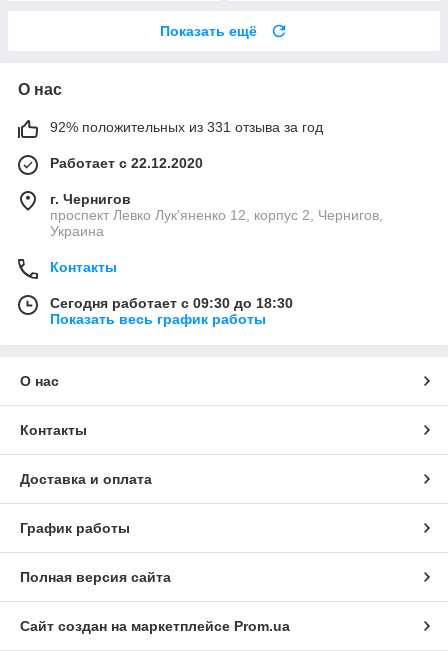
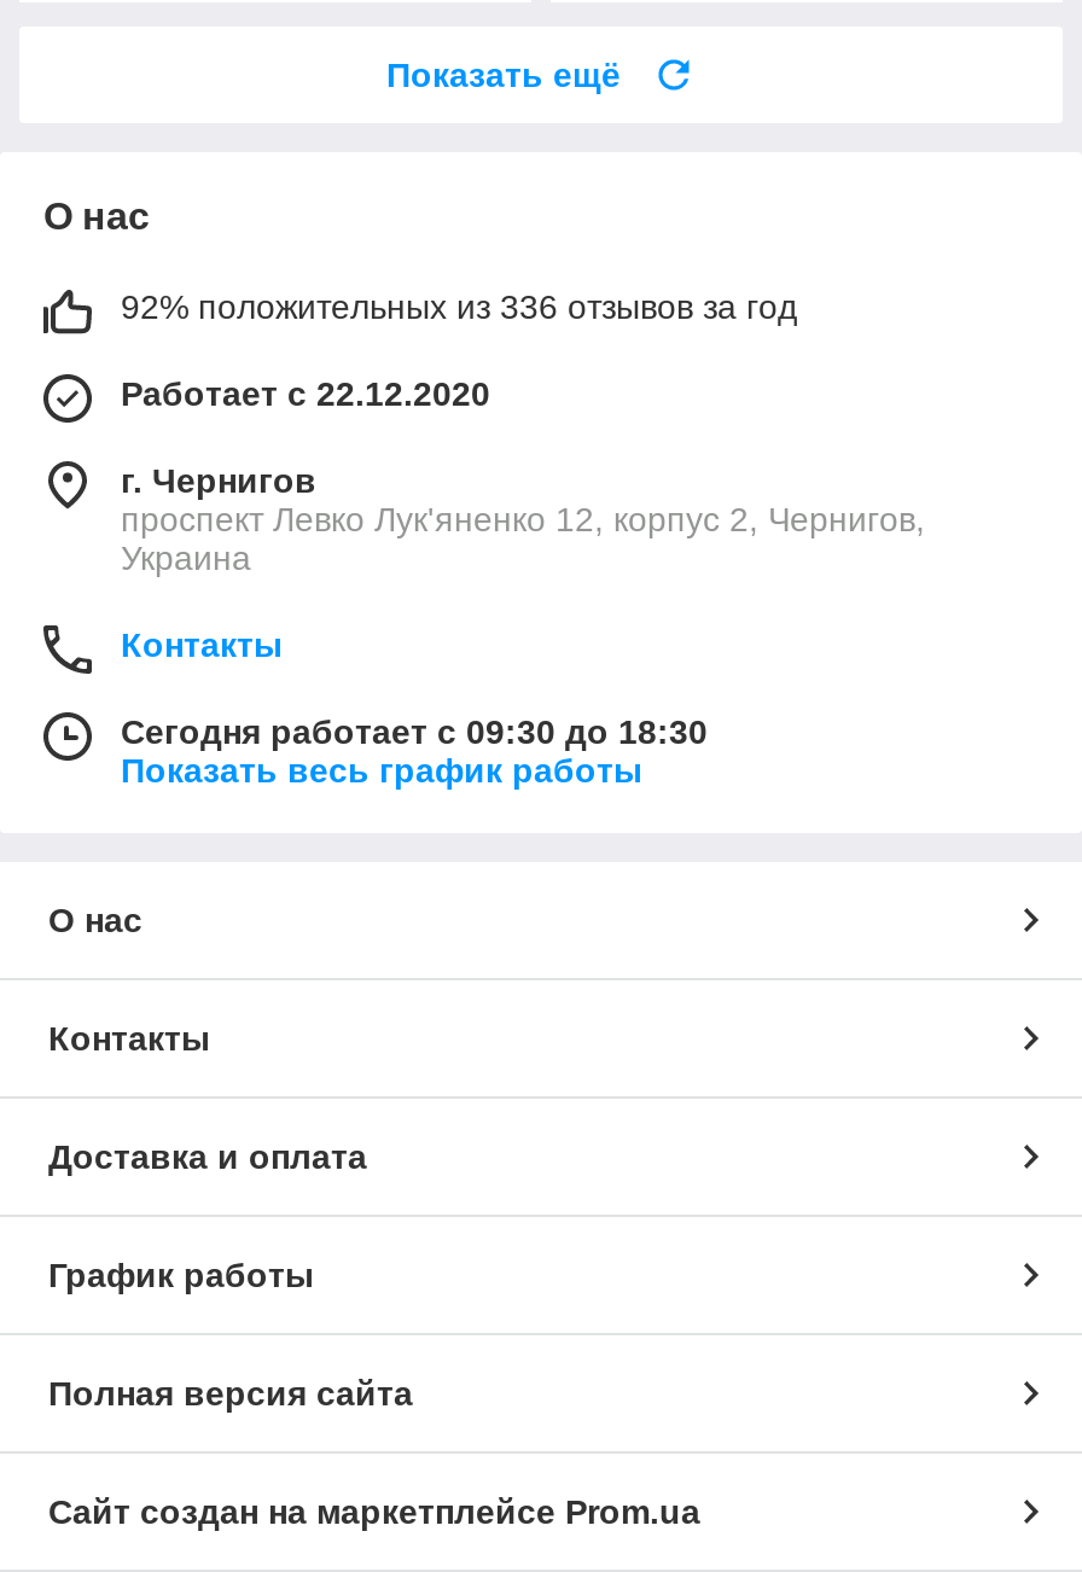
- 92% положительных из 331 отзыва за год
+ 92% положительных из 336 отзывов за год
